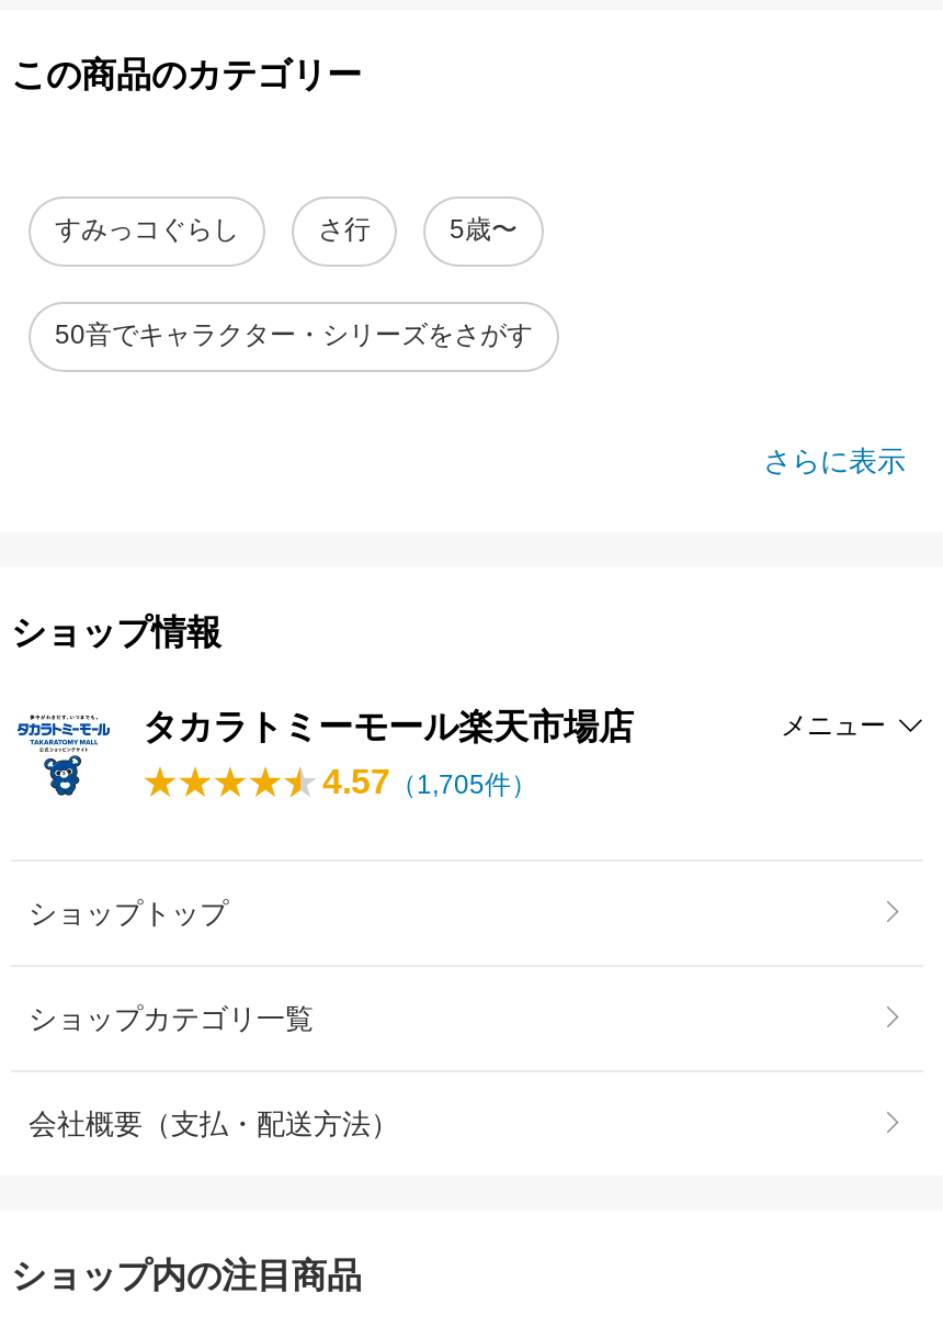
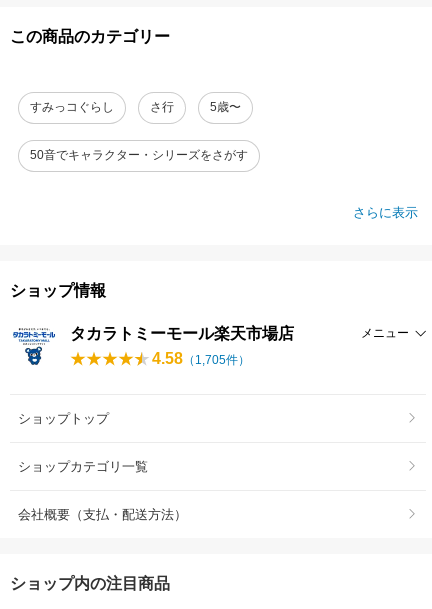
- 4.57（1,705件）
+ 4.58（1,705件）
